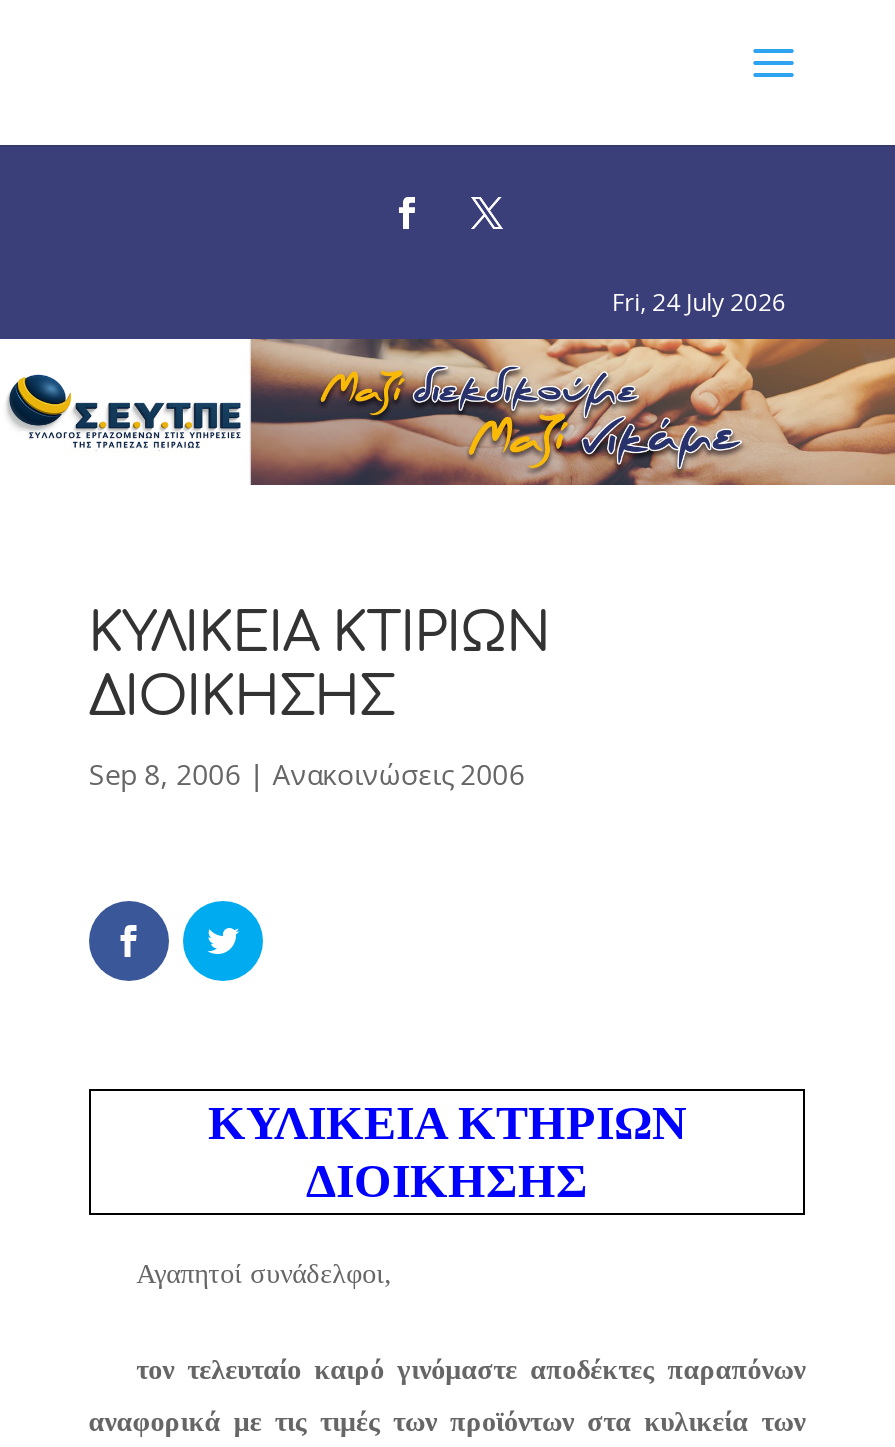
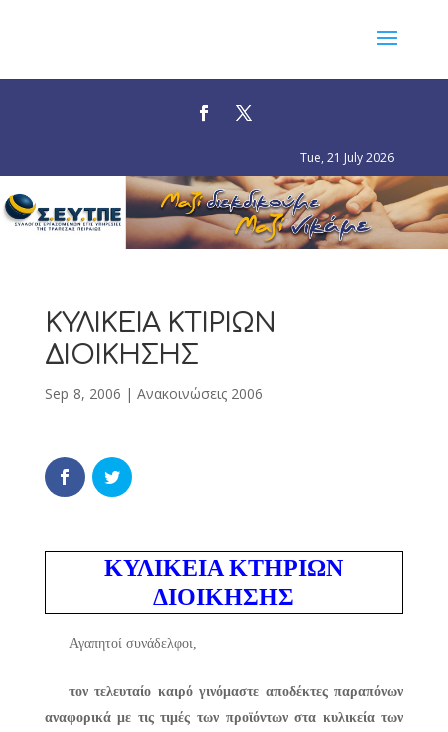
- Fri, 24 July 2026
+ Tue, 21 July 2026
